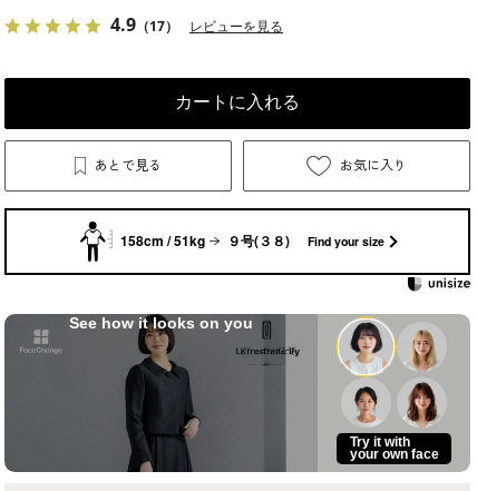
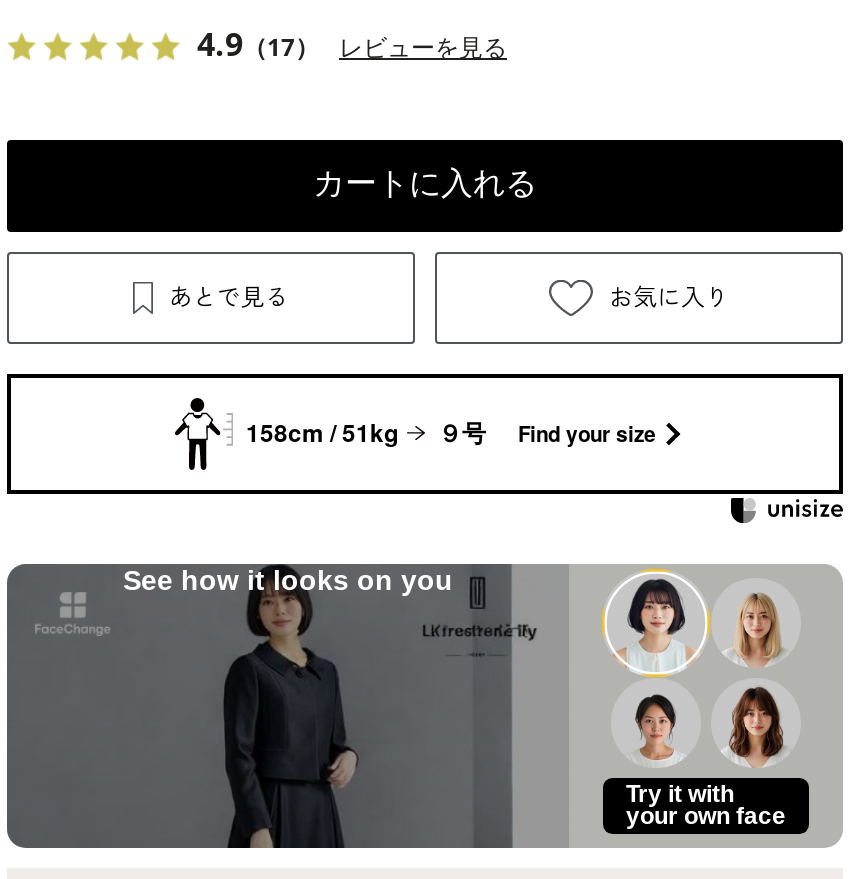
- [image]
- 158cm / 51kg ９号(３８) Find your size
+ [image]
+ 158cm / 51kg ９号 Find your size
